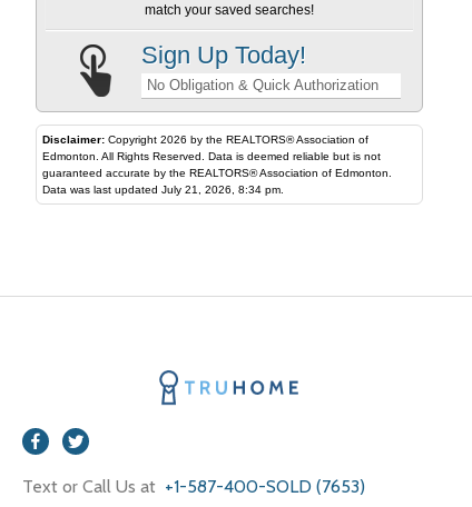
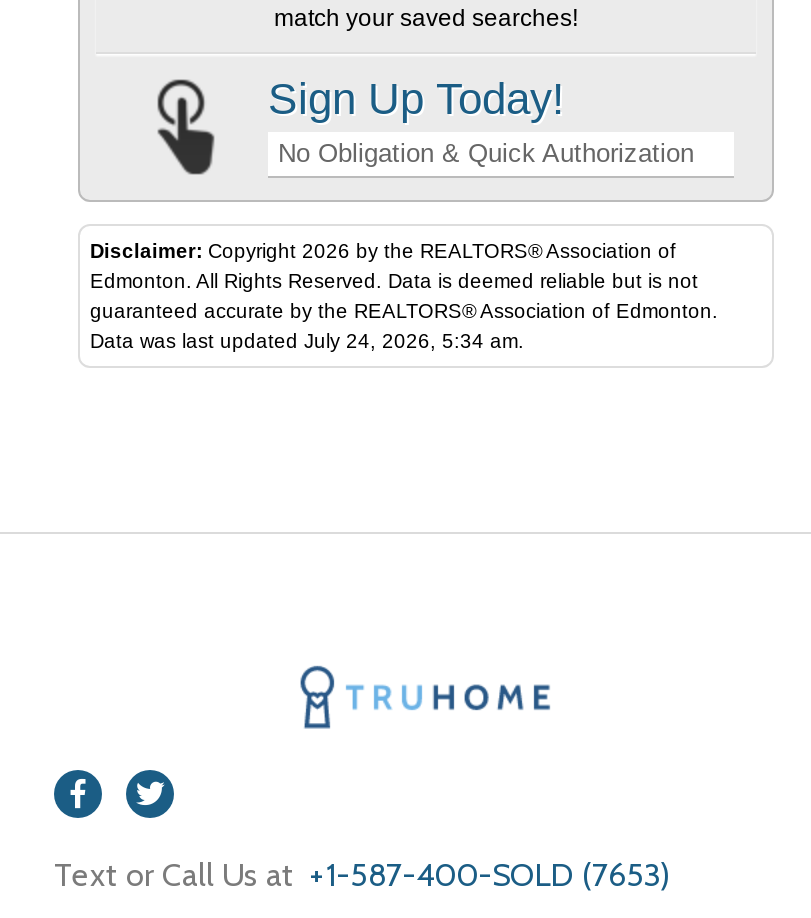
- Data was last updated July 21, 2026, 8:34 pm.
+ Data was last updated July 24, 2026, 5:34 am.
